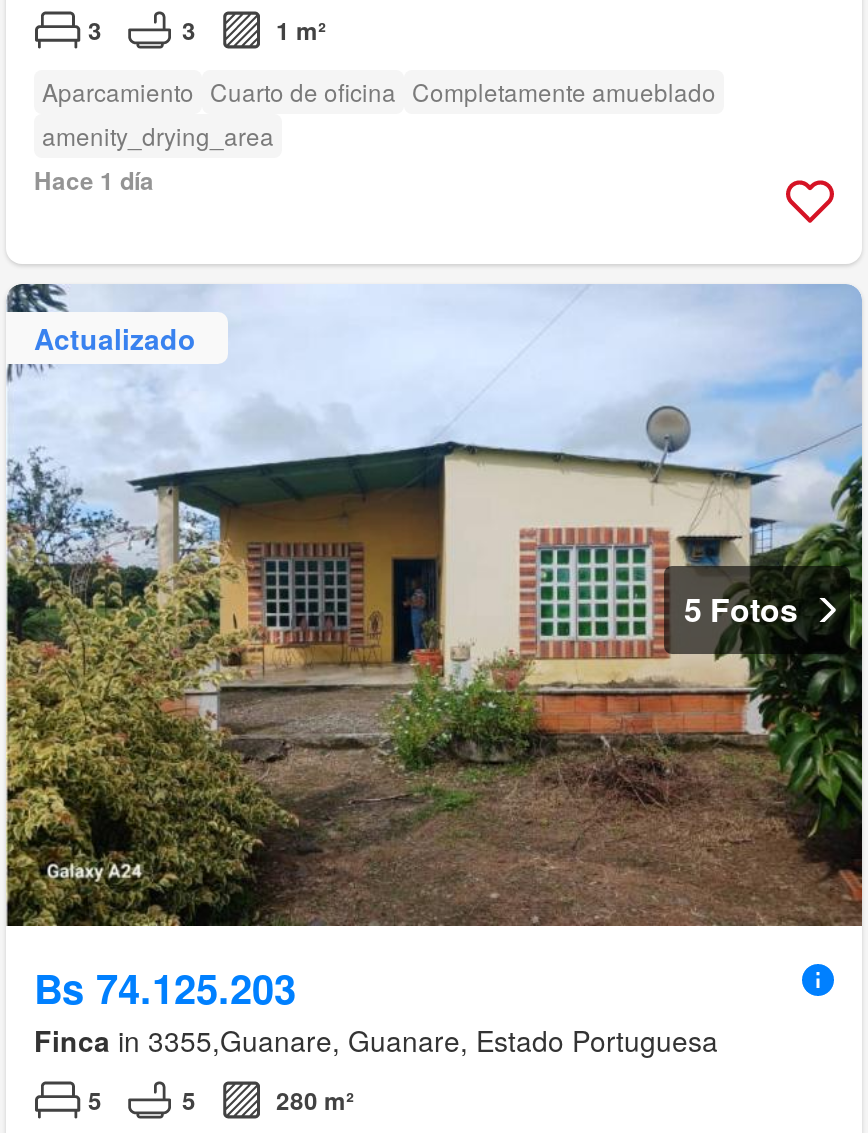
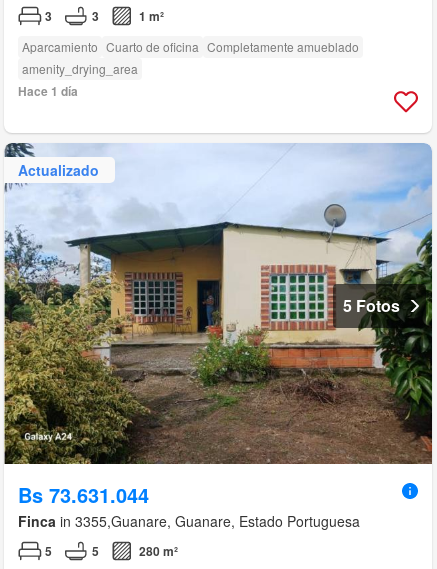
- Bs 74.125.203
+ Bs 73.631.044
